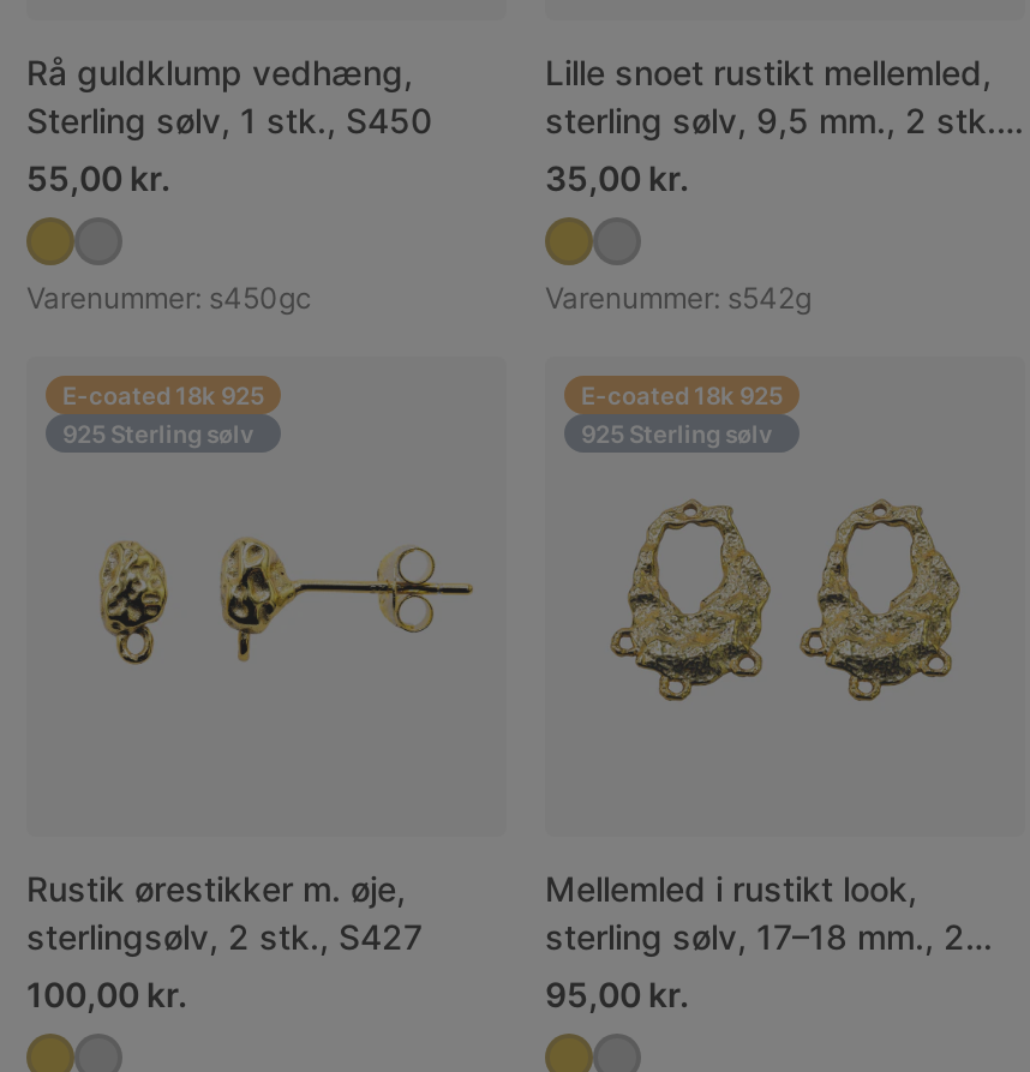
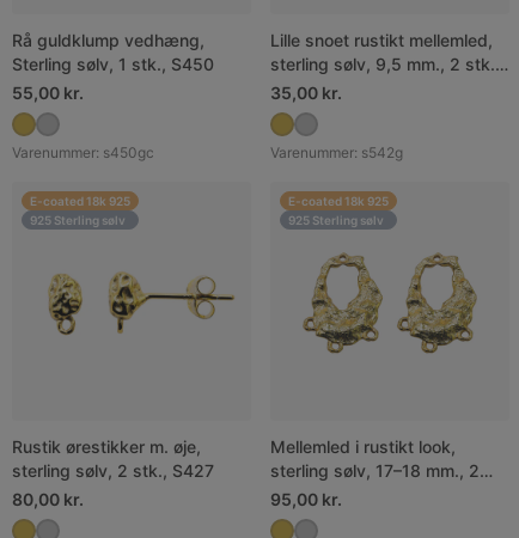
- sterlingsølv, 2 stk., S427
- 100,00 kr.
+ sterling sølv, 2 stk., S427
+ 80,00 kr.
